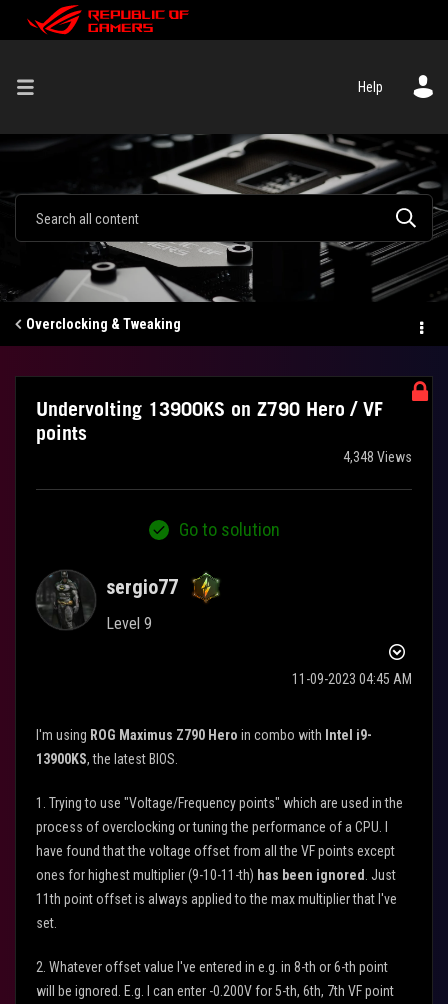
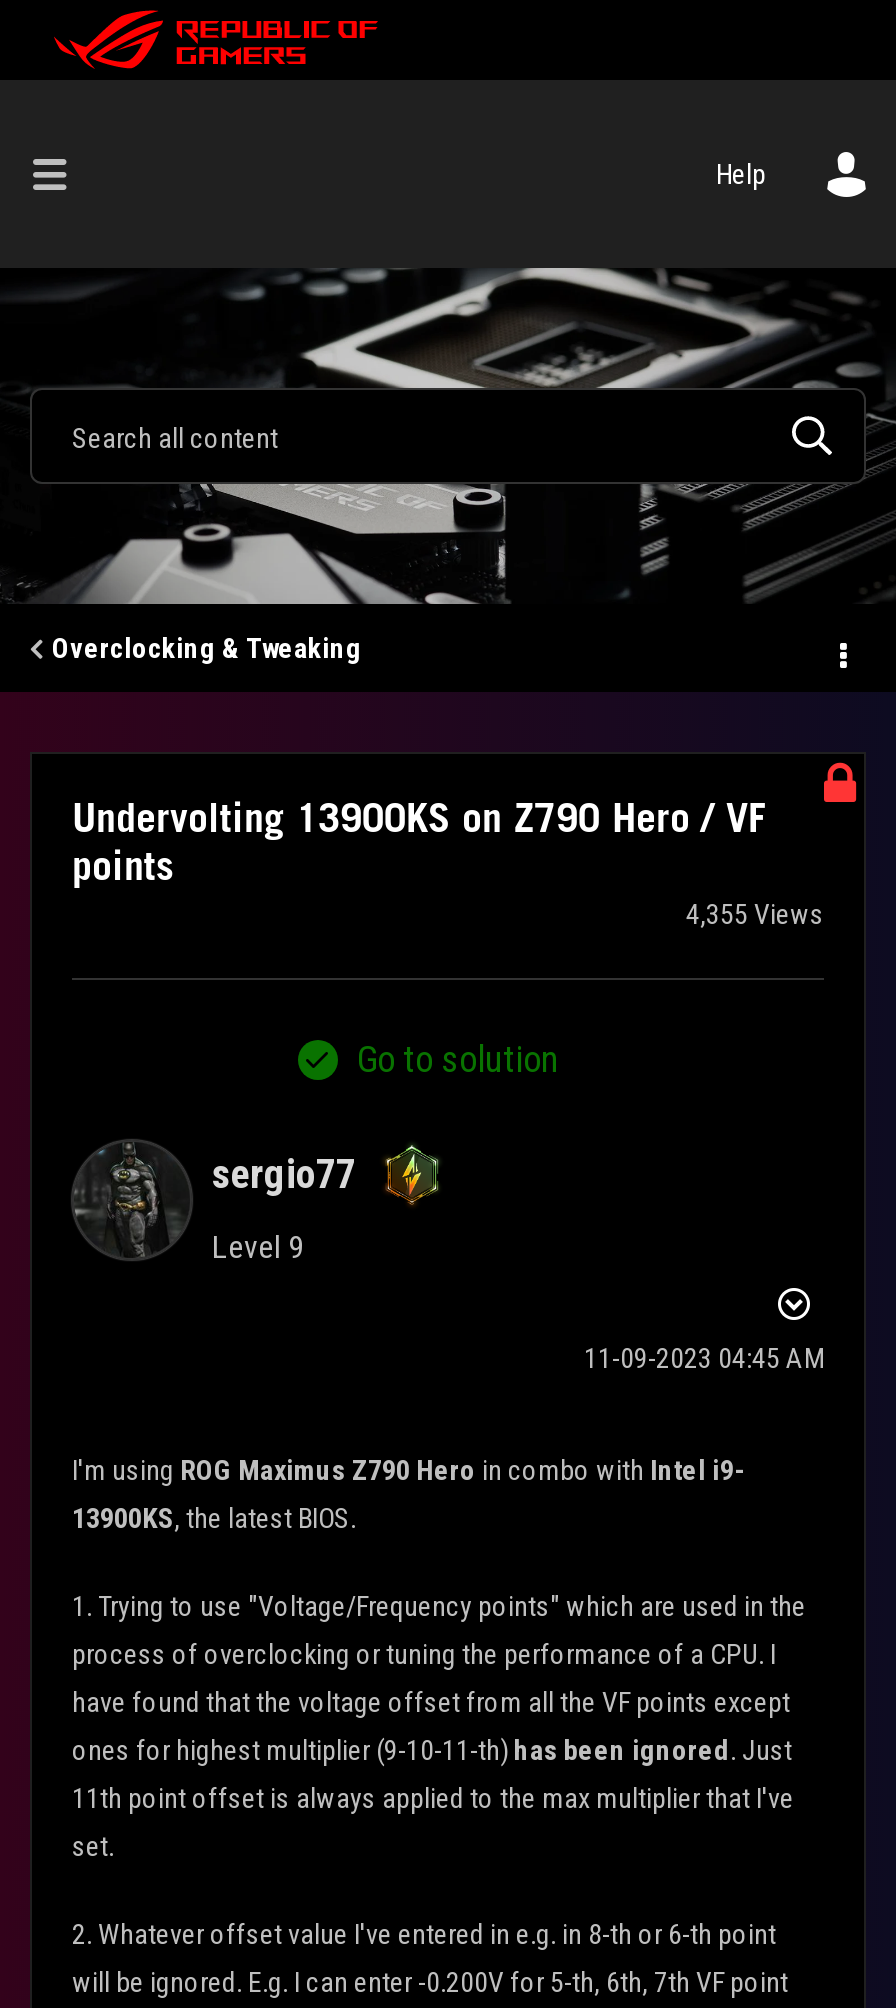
- 4,348 Views
+ 4,355 Views
